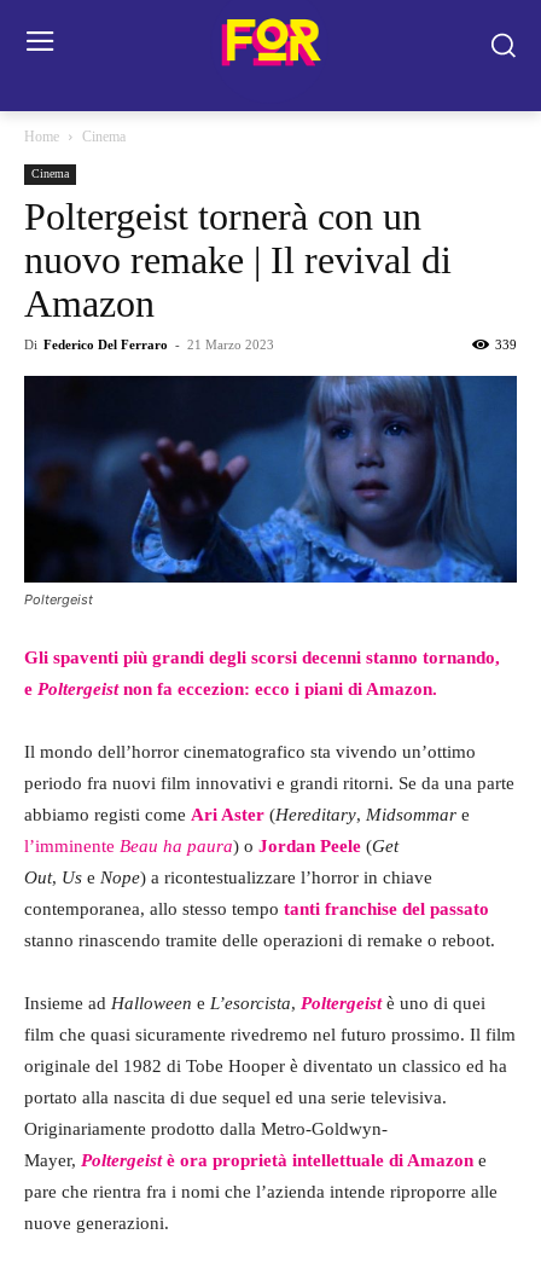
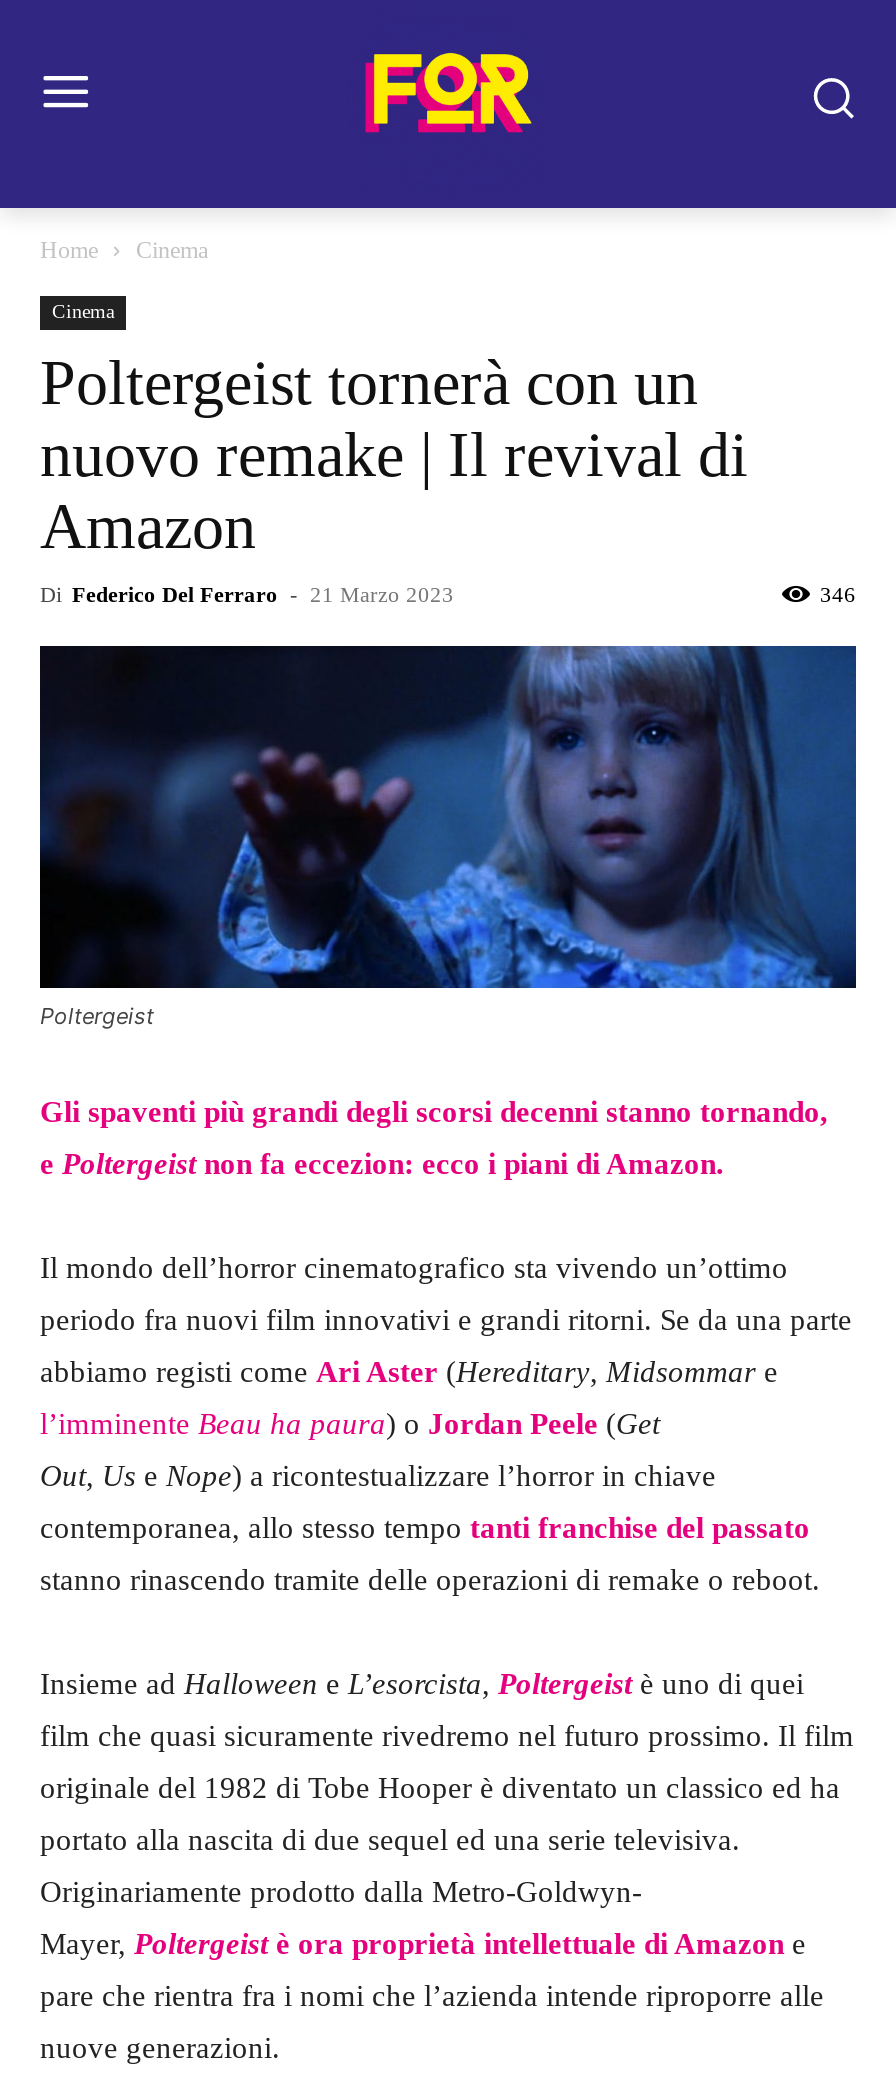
- 339
+ 346
